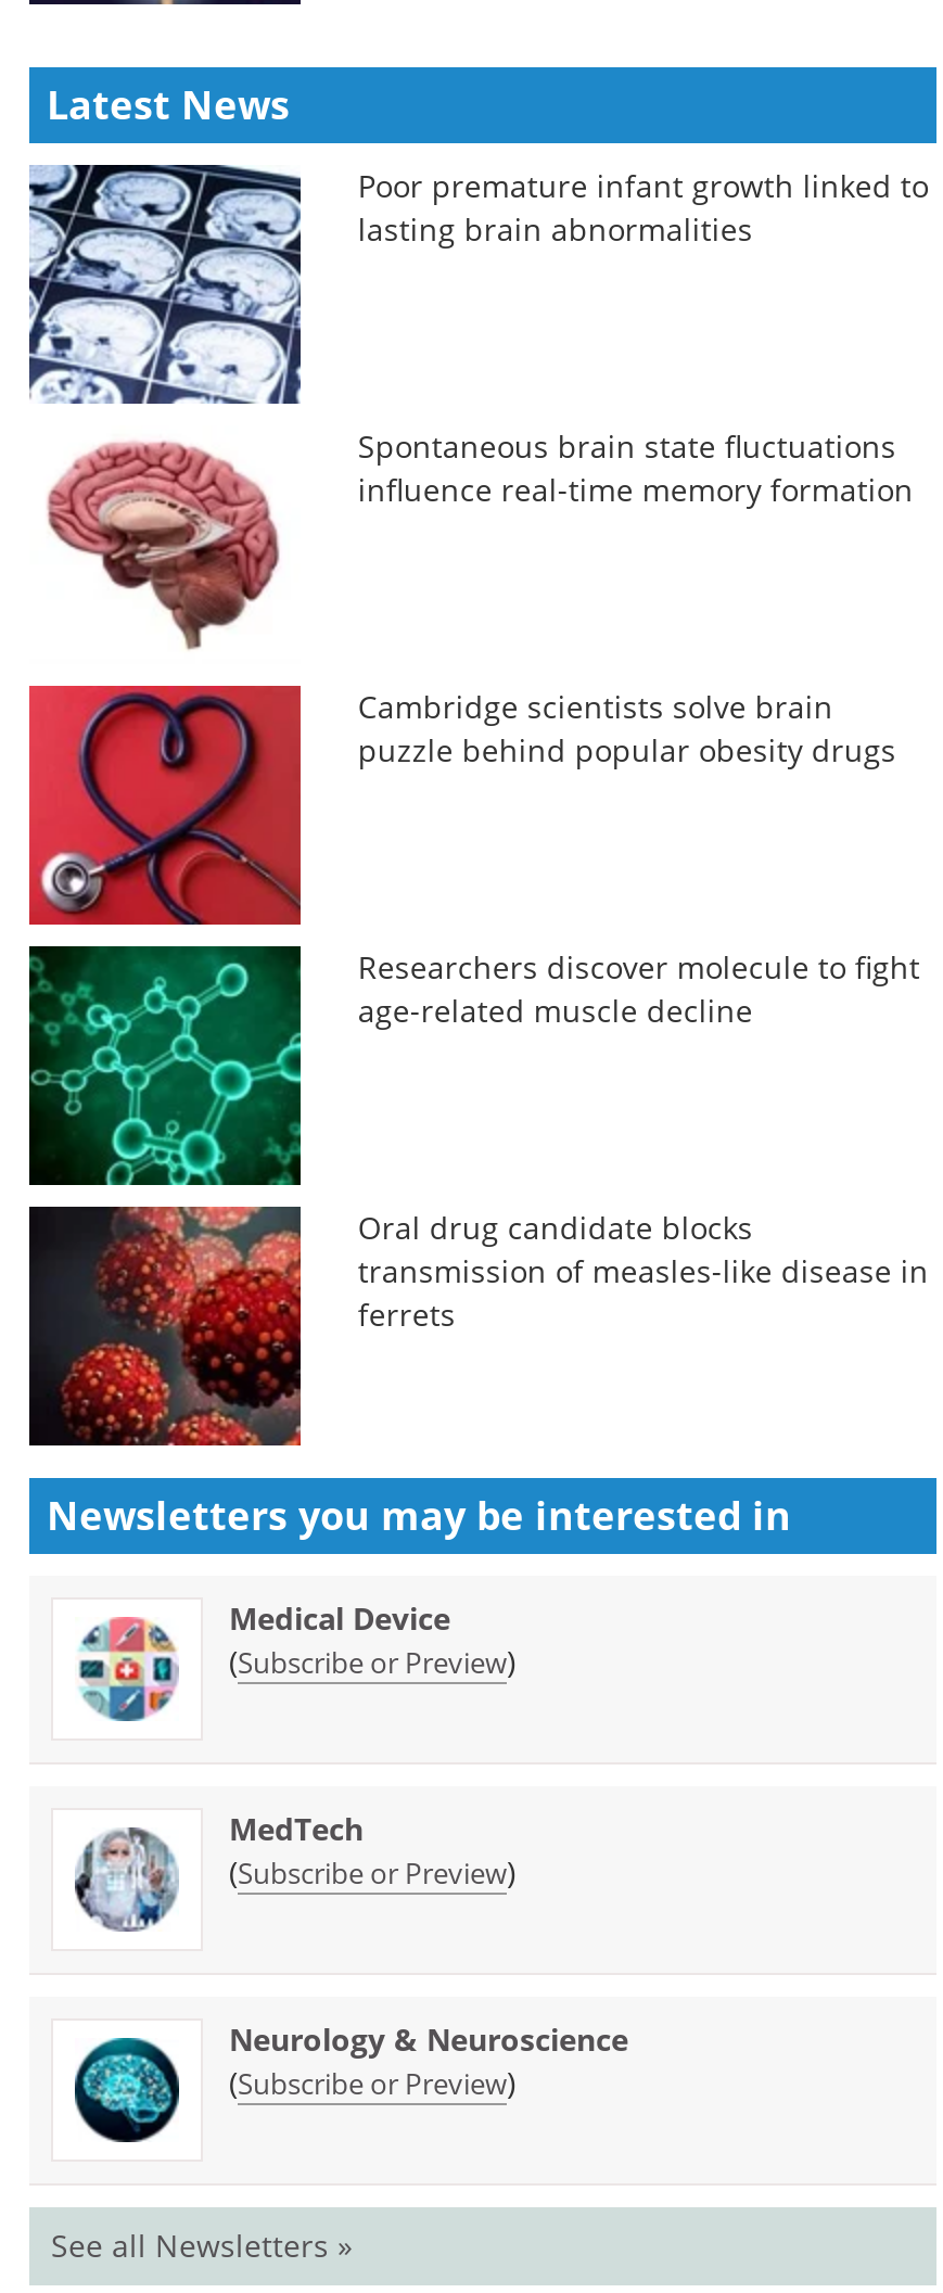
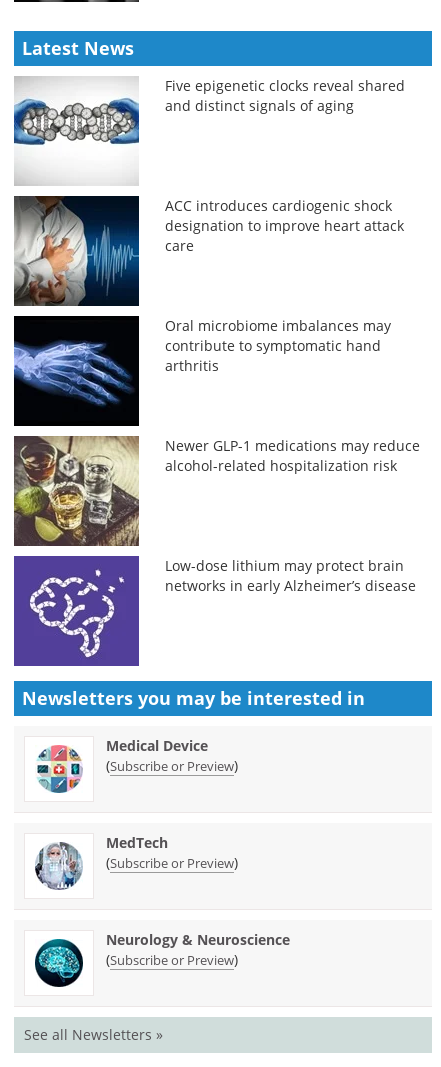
- [image]
- Poor premature infant growth linked to
- lasting brain abnormalities
+ [image]
+ Five epigenetic clocks reveal shared
+ and distinct signals of aging

- [image]
- Spontaneous brain state fluctuations
- influence real-time memory formation
+ [image]
+ ACC introduces cardiogenic shock
+ designation to improve heart attack
+ care

- [image]
- Cambridge scientists solve brain
- puzzle behind popular obesity drugs
+ [image]
+ Oral microbiome imbalances may
+ contribute to symptomatic hand
+ arthritis

- [image]
- Researchers discover molecule to fight
- age-related muscle decline
+ [image]
+ Newer GLP-1 medications may reduce
+ alcohol-related hospitalization risk

- [image]
- Oral drug candidate blocks
- transmission of measles-like disease in
- ferrets
+ [image]
+ Low-dose lithium may protect brain
+ networks in early Alzheimer’s disease
